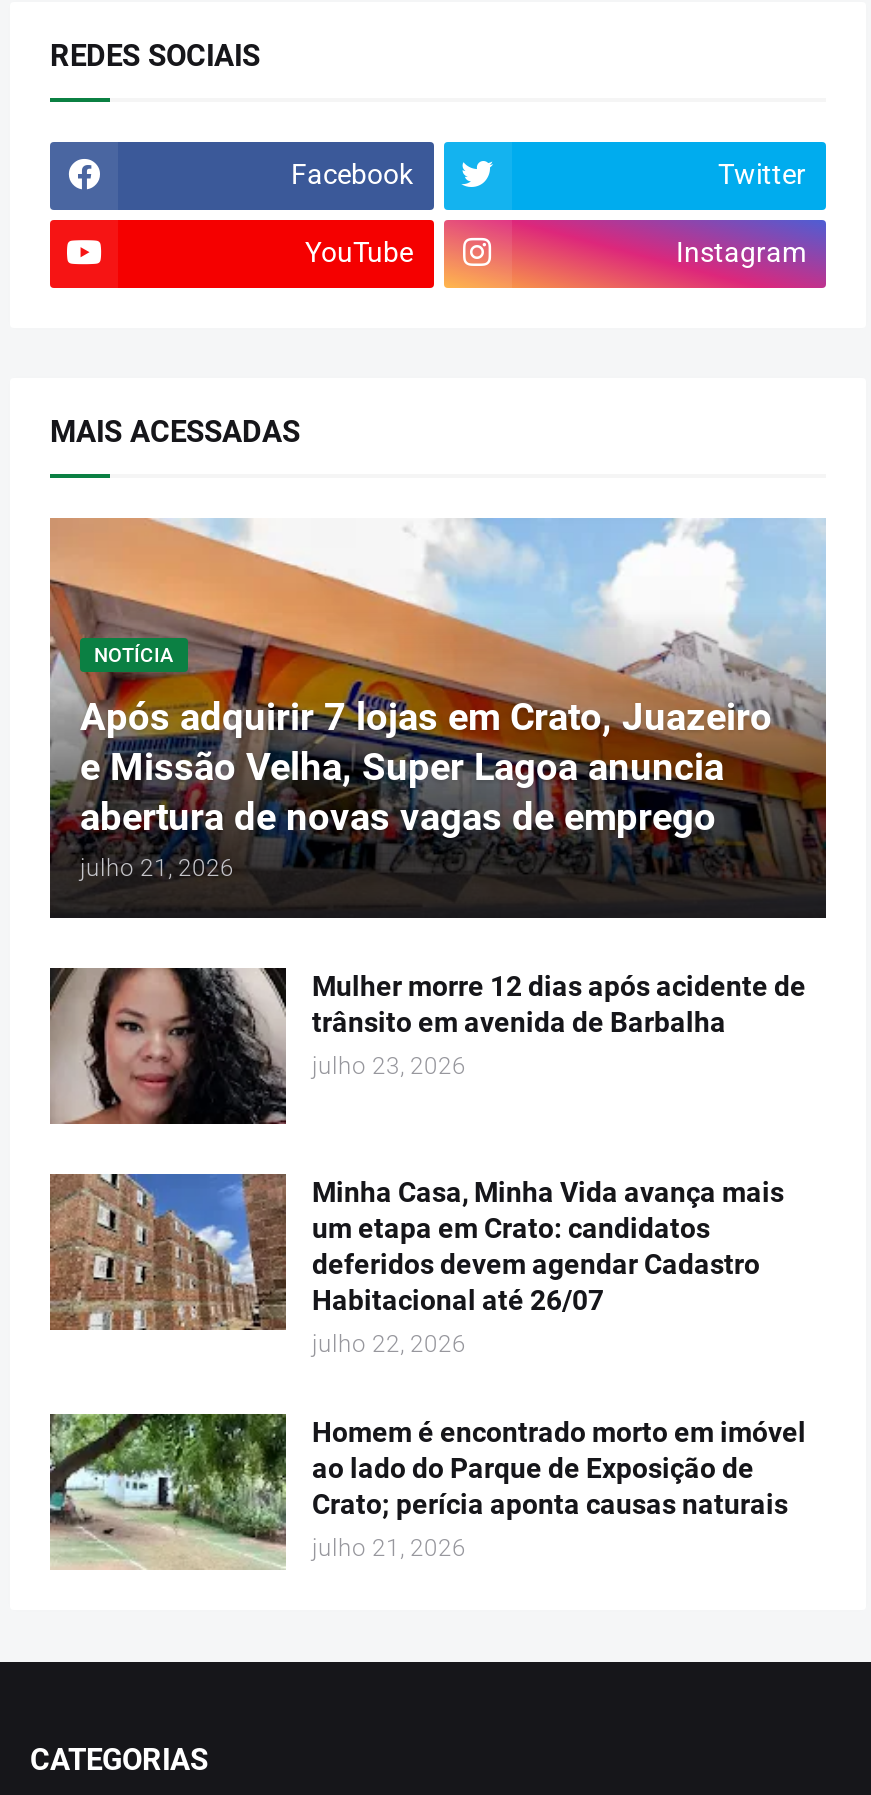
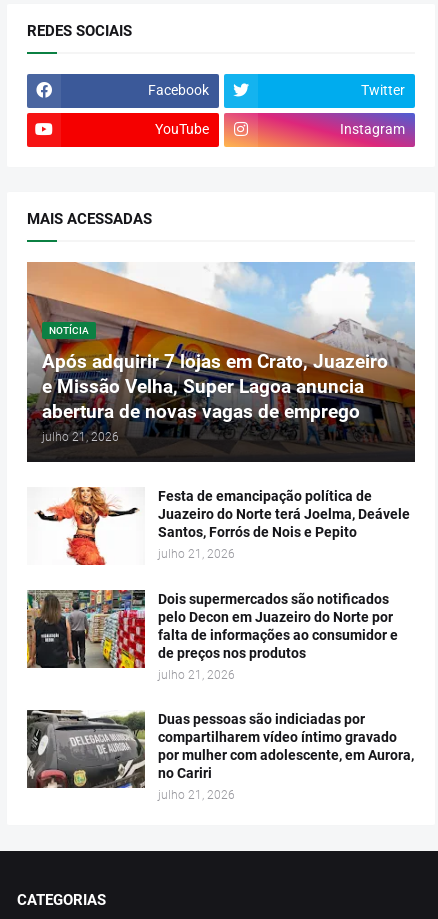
- [image]
- Mulher morre 12 dias após acidente de
- trânsito em avenida de Barbalha
- julho 23, 2026
+ [image]
+ Festa de emancipação política de
+ Juazeiro do Norte terá Joelma, Deávele
+ Santos, Forrós de Nois e Pepito
+ julho 21, 2026

- [image]
- Minha Casa, Minha Vida avança mais
- um etapa em Crato: candidatos
- deferidos devem agendar Cadastro
- Habitacional até 26/07
- julho 22, 2026
+ [image]
+ Dois supermercados são notificados
+ pelo Decon em Juazeiro do Norte por
+ falta de informações ao consumidor e
+ de preços nos produtos
+ julho 21, 2026

- [image]
- Homem é encontrado morto em imóvel
- ao lado do Parque de Exposição de
- Crato; perícia aponta causas naturais
+ [image]
+ Duas pessoas são indiciadas por
+ compartilharem vídeo íntimo gravado
+ por mulher com adolescente, em Aurora,
+ no Cariri
